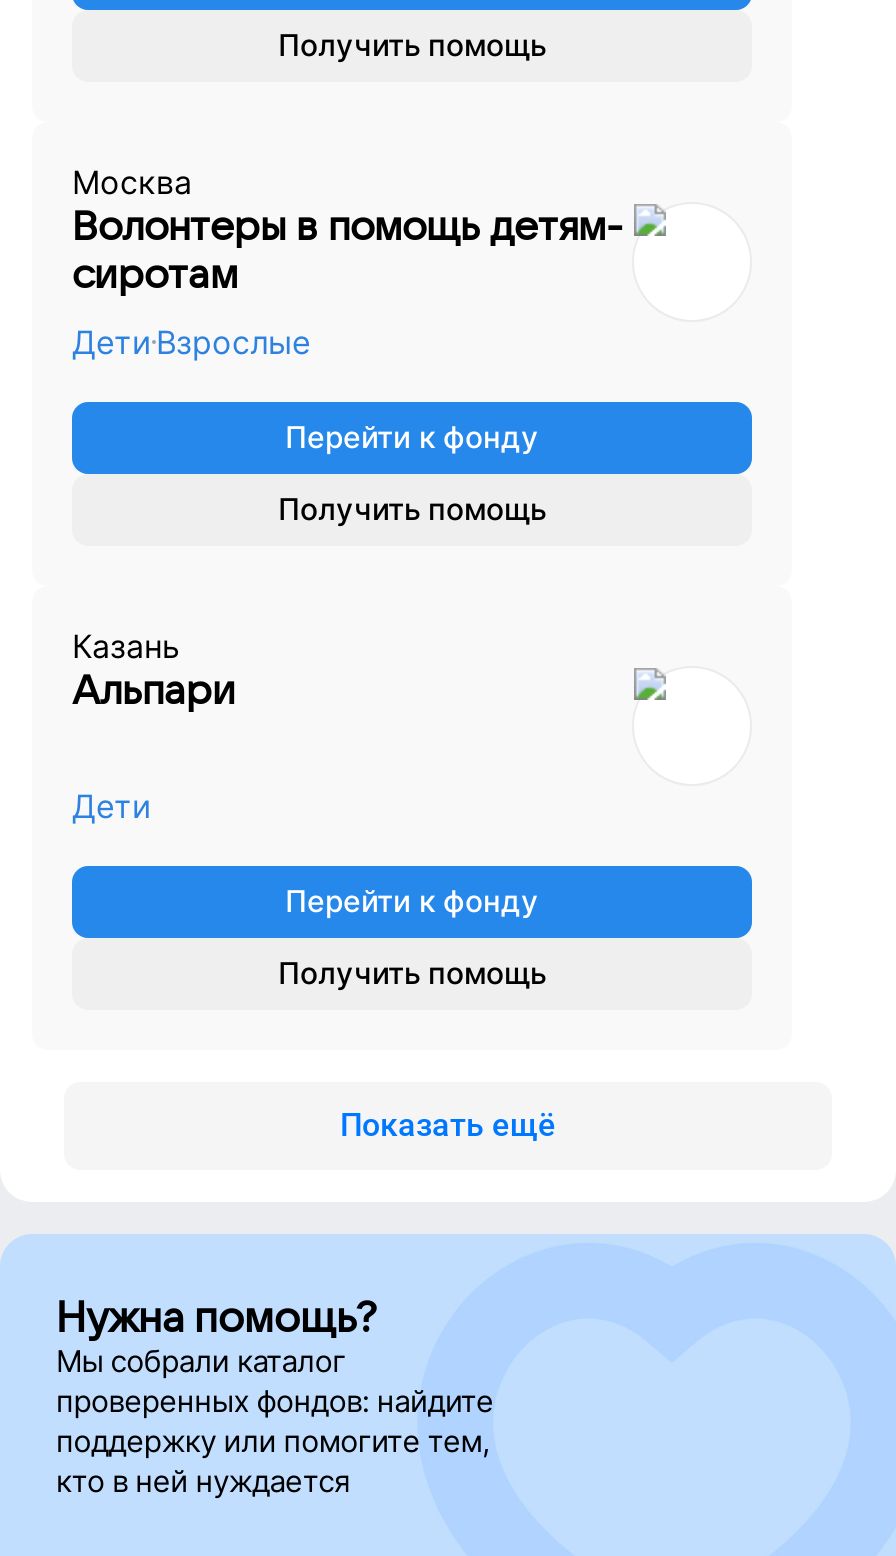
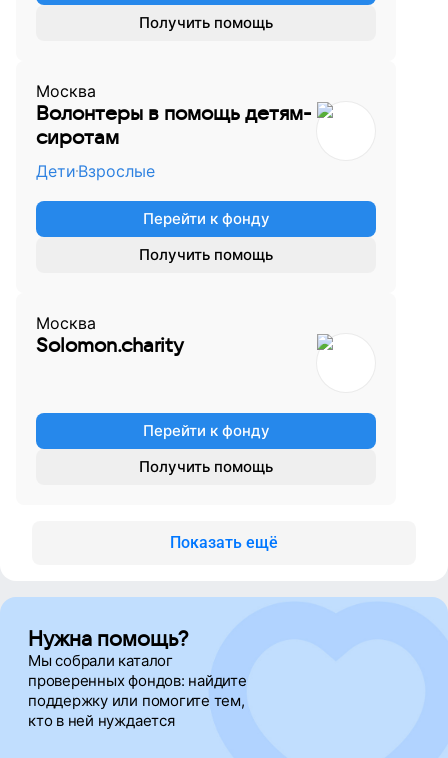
- Казань
- Альпари
- Дети
+ Москва
+ Solomon.charity
